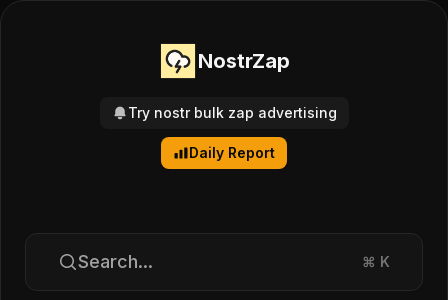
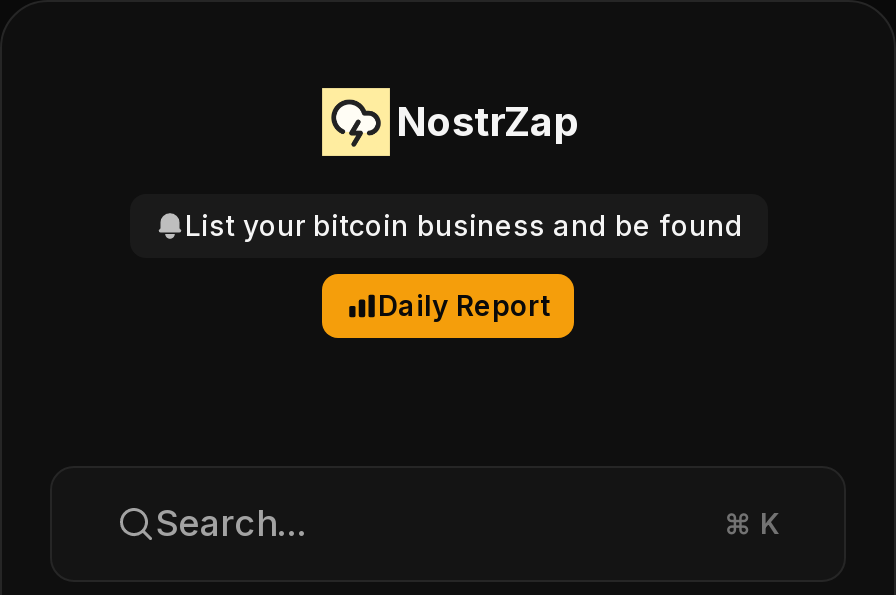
- Try nostr bulk zap advertising
+ List your bitcoin business and be found
